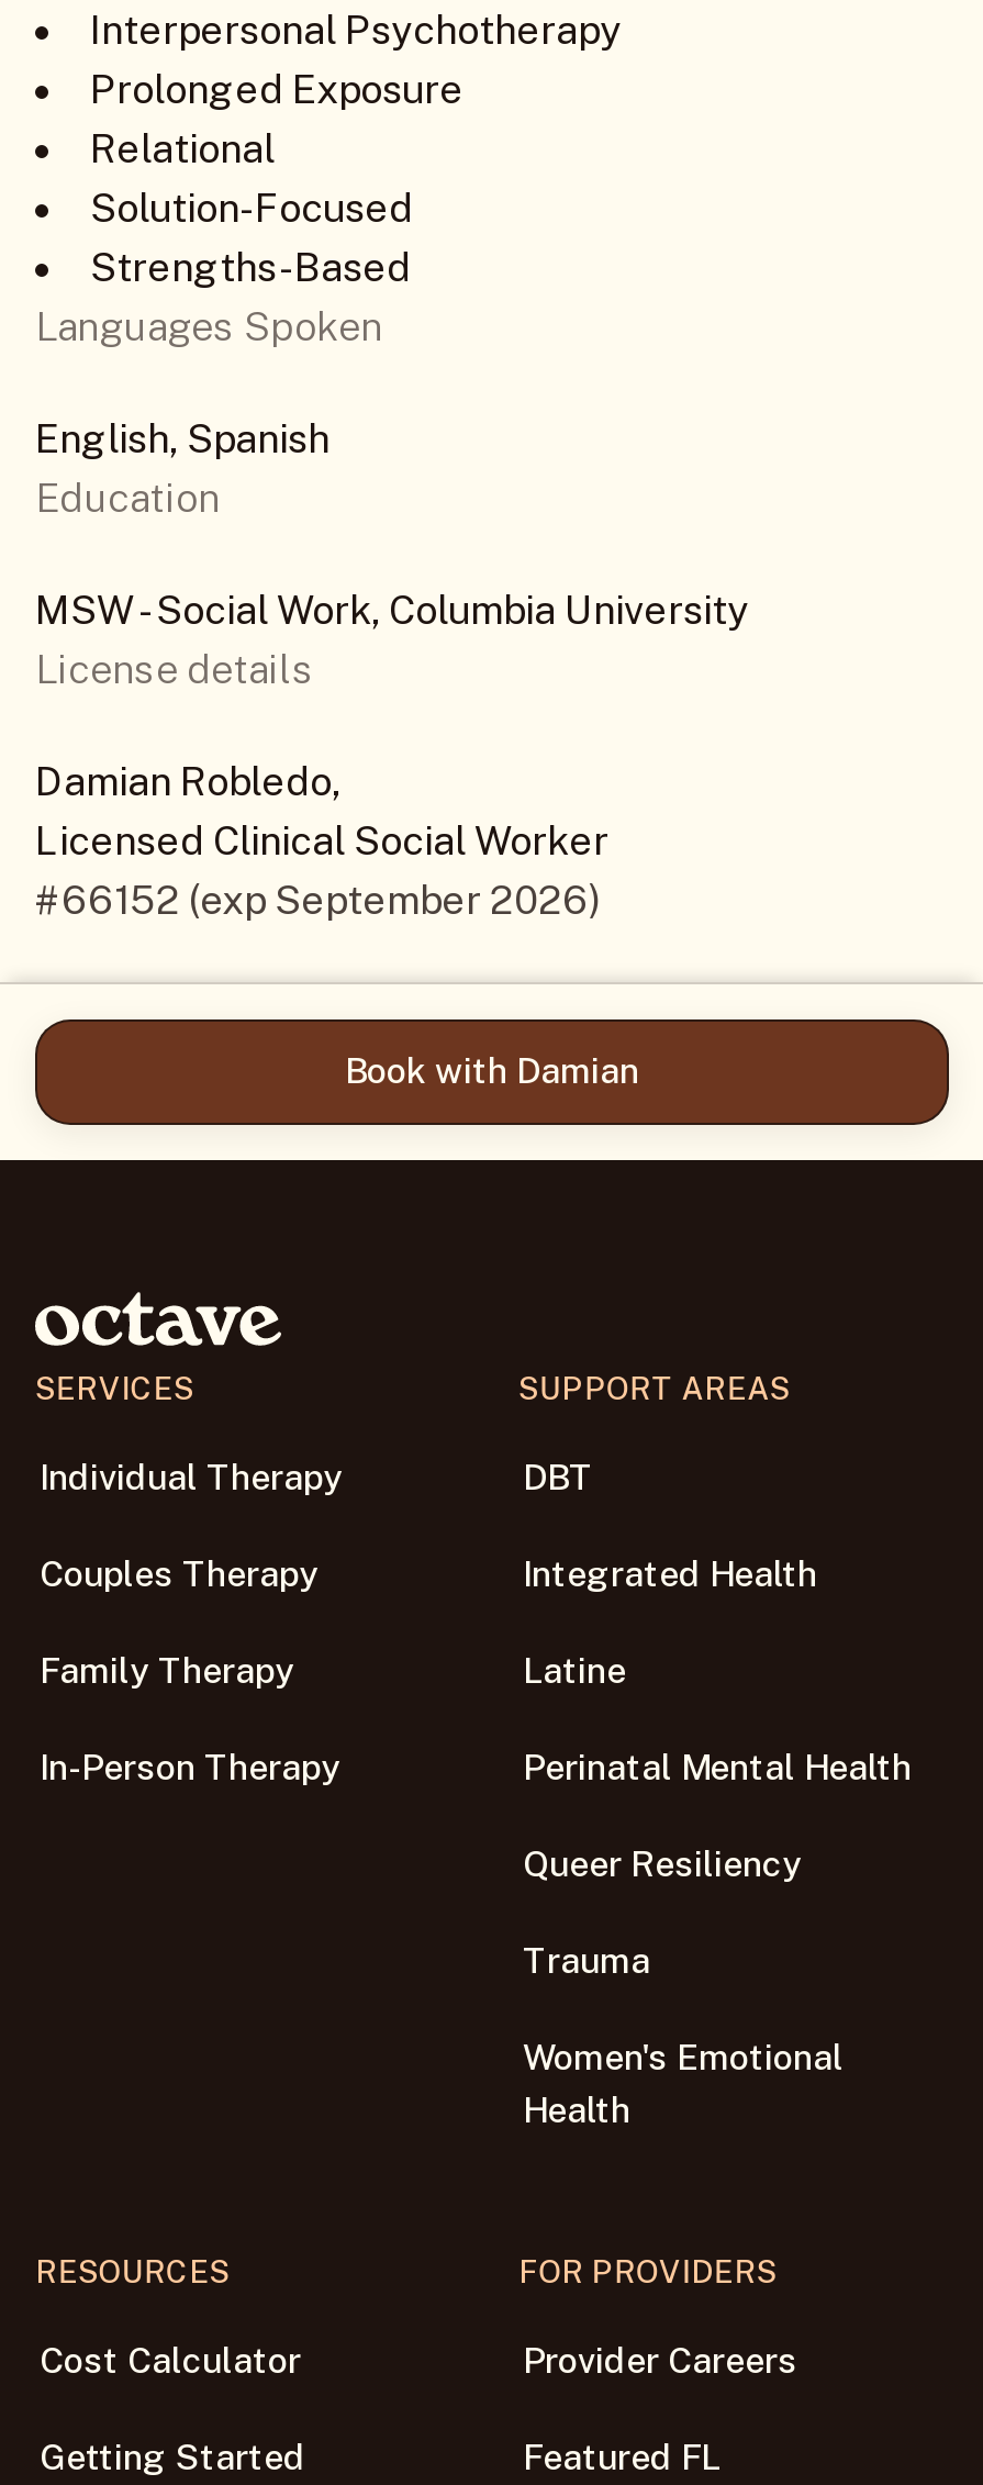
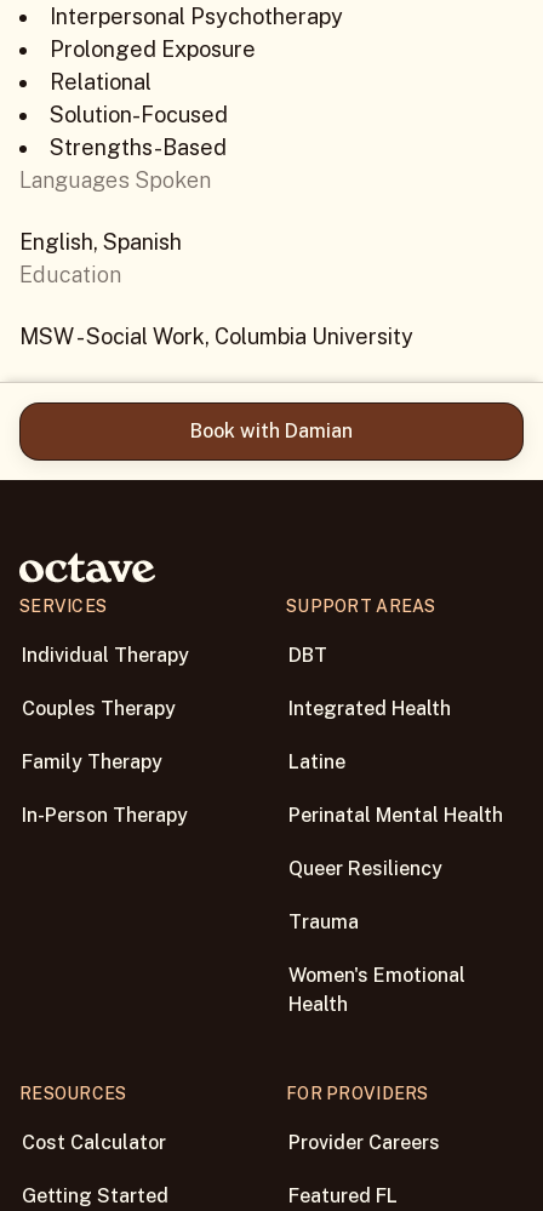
- License details
- Damian Robledo,
- Licensed Clinical Social Worker
- #66152 (exp September 2026)
